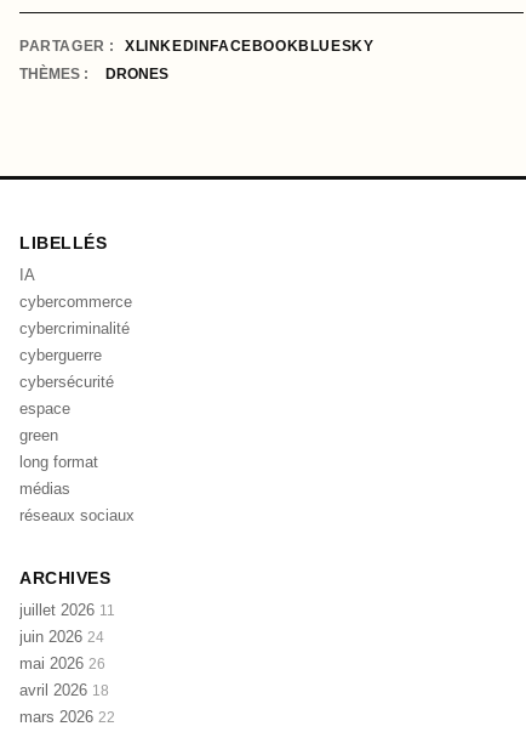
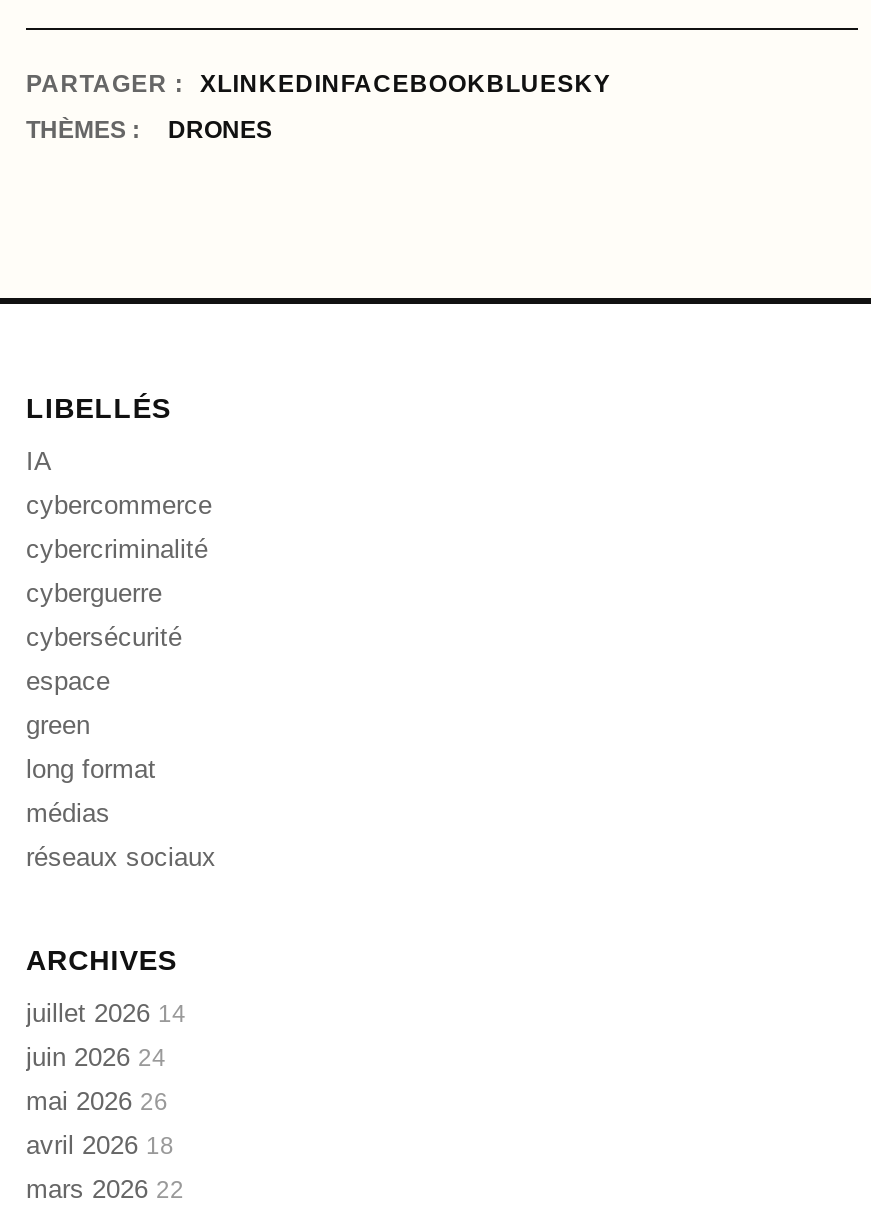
- juillet 2026 11
+ juillet 2026 14
